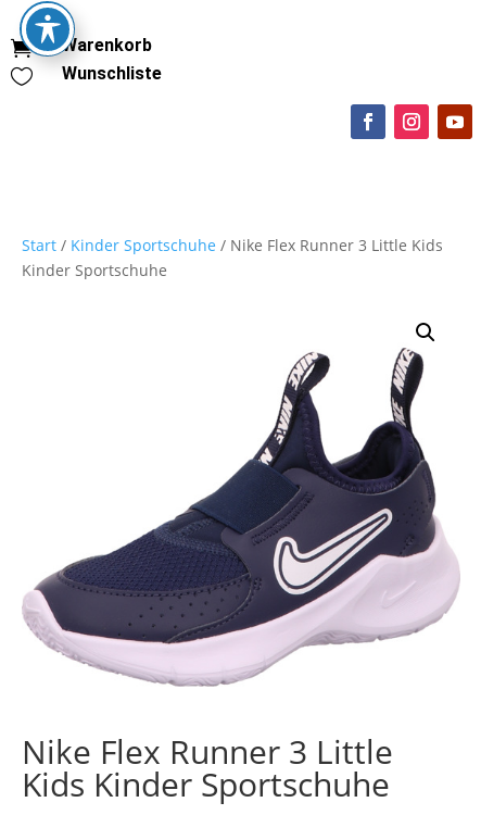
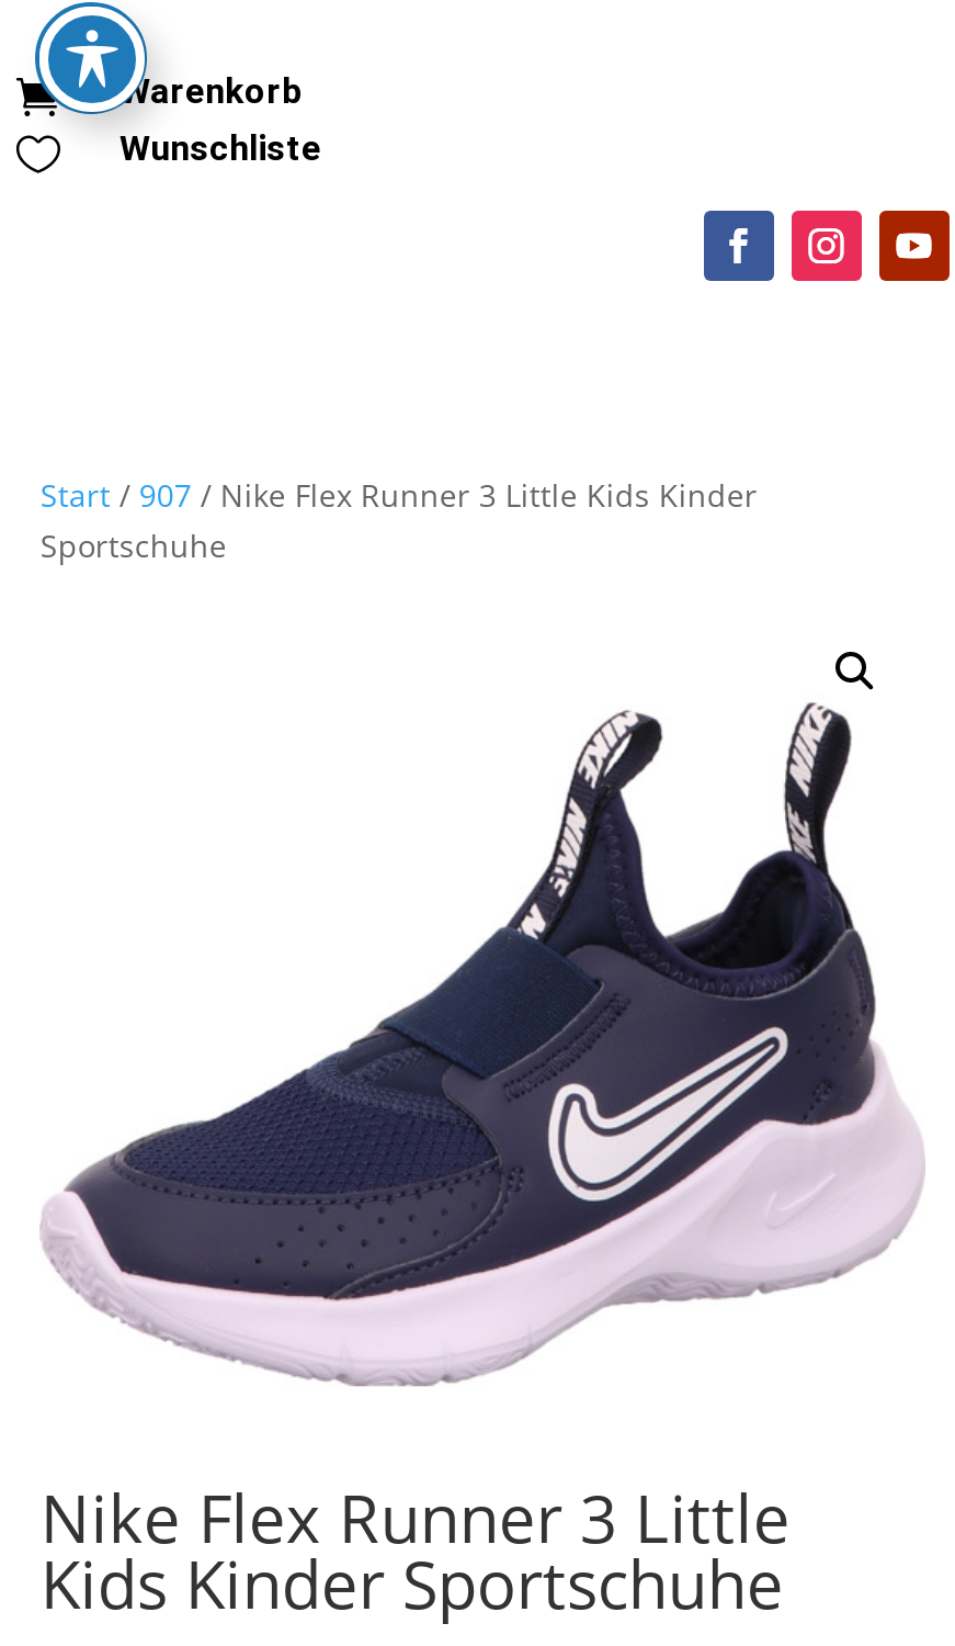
- Start / Kinder Sportschuhe / Nike Flex Runner 3 Little Kids
- Kinder Sportschuhe
+ Start / 907 / Nike Flex Runner 3 Little Kids Kinder
+ Sportschuhe
